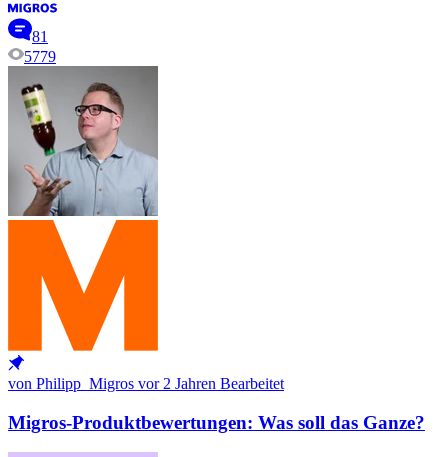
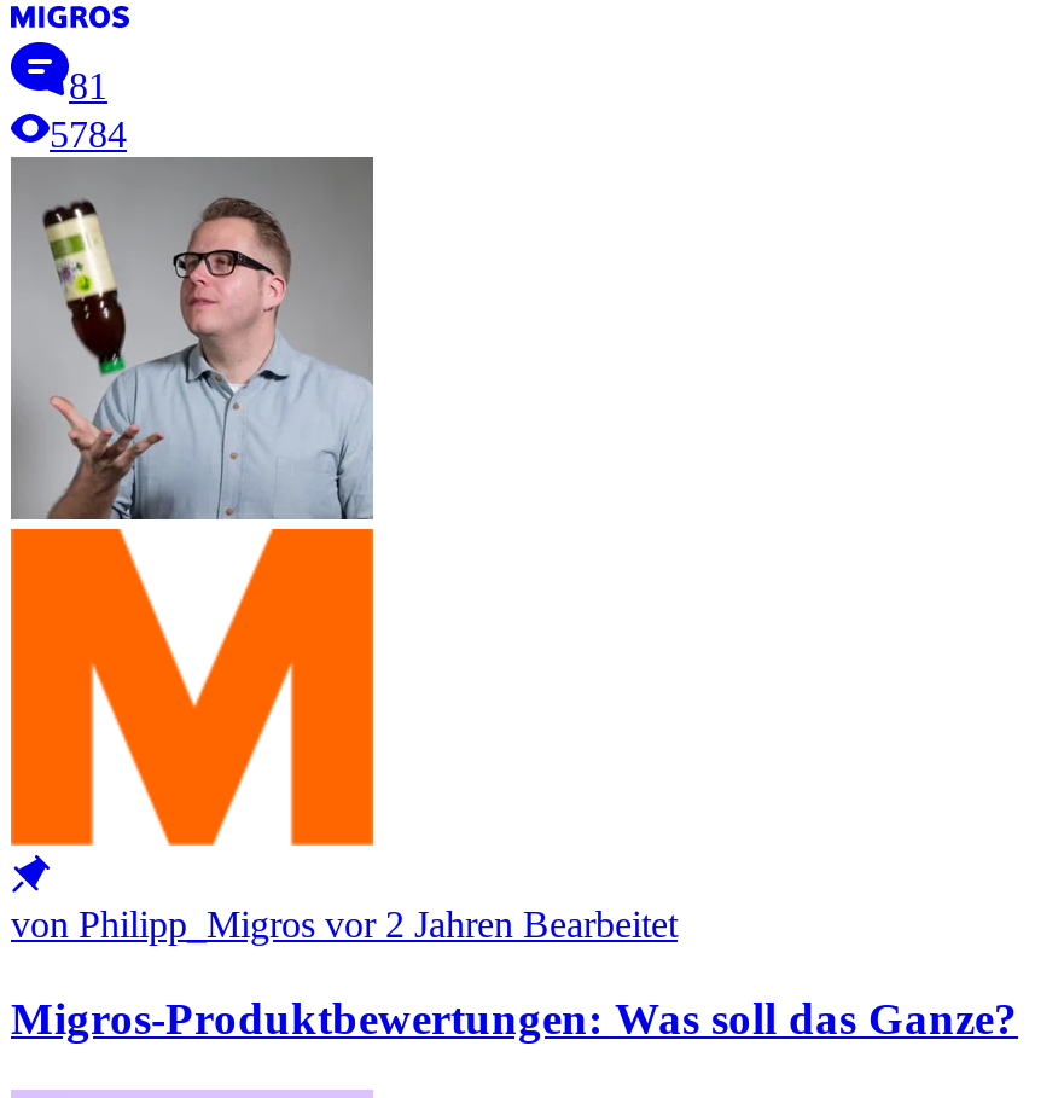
- 5779
+ 5784
